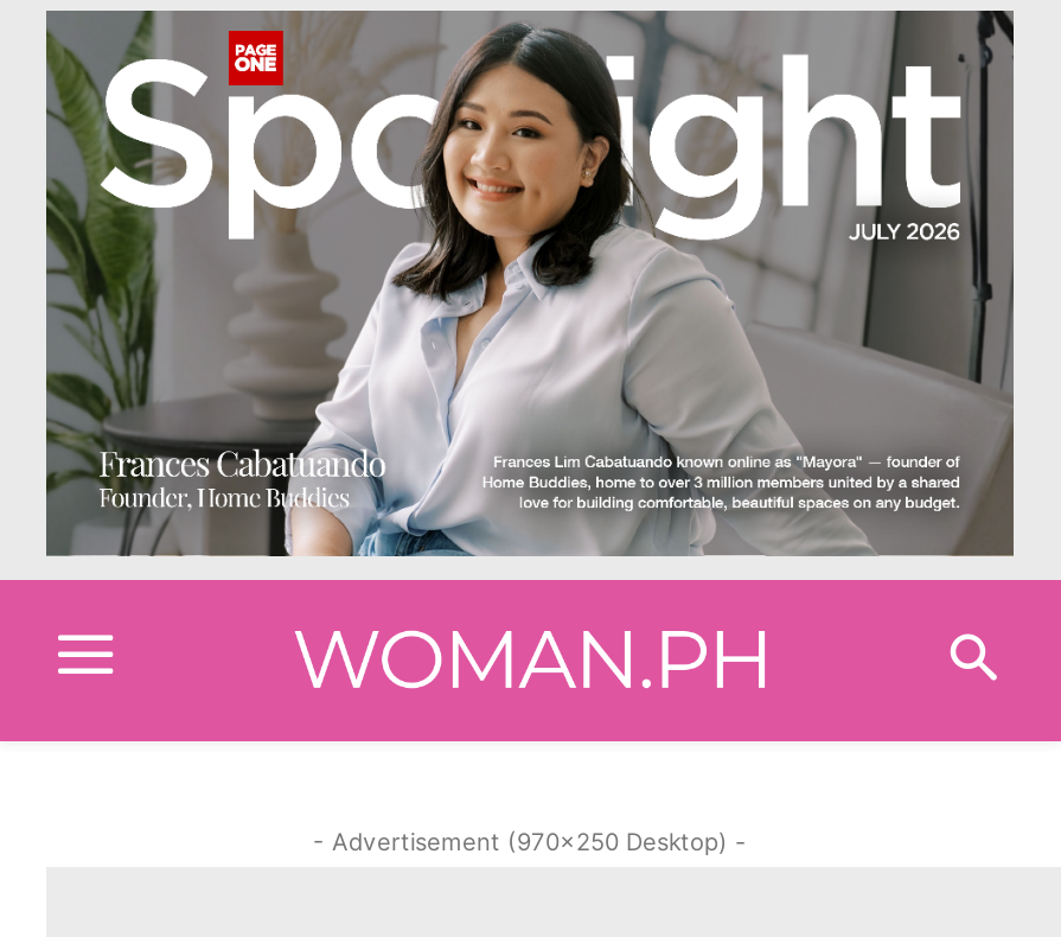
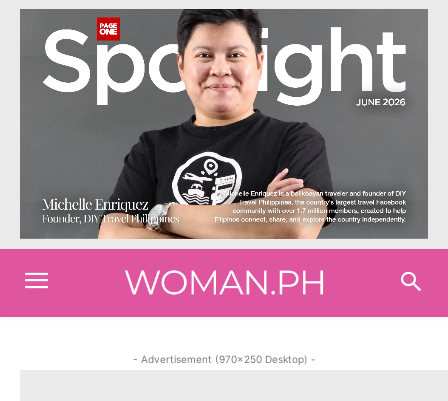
- [image]
+ [image]
